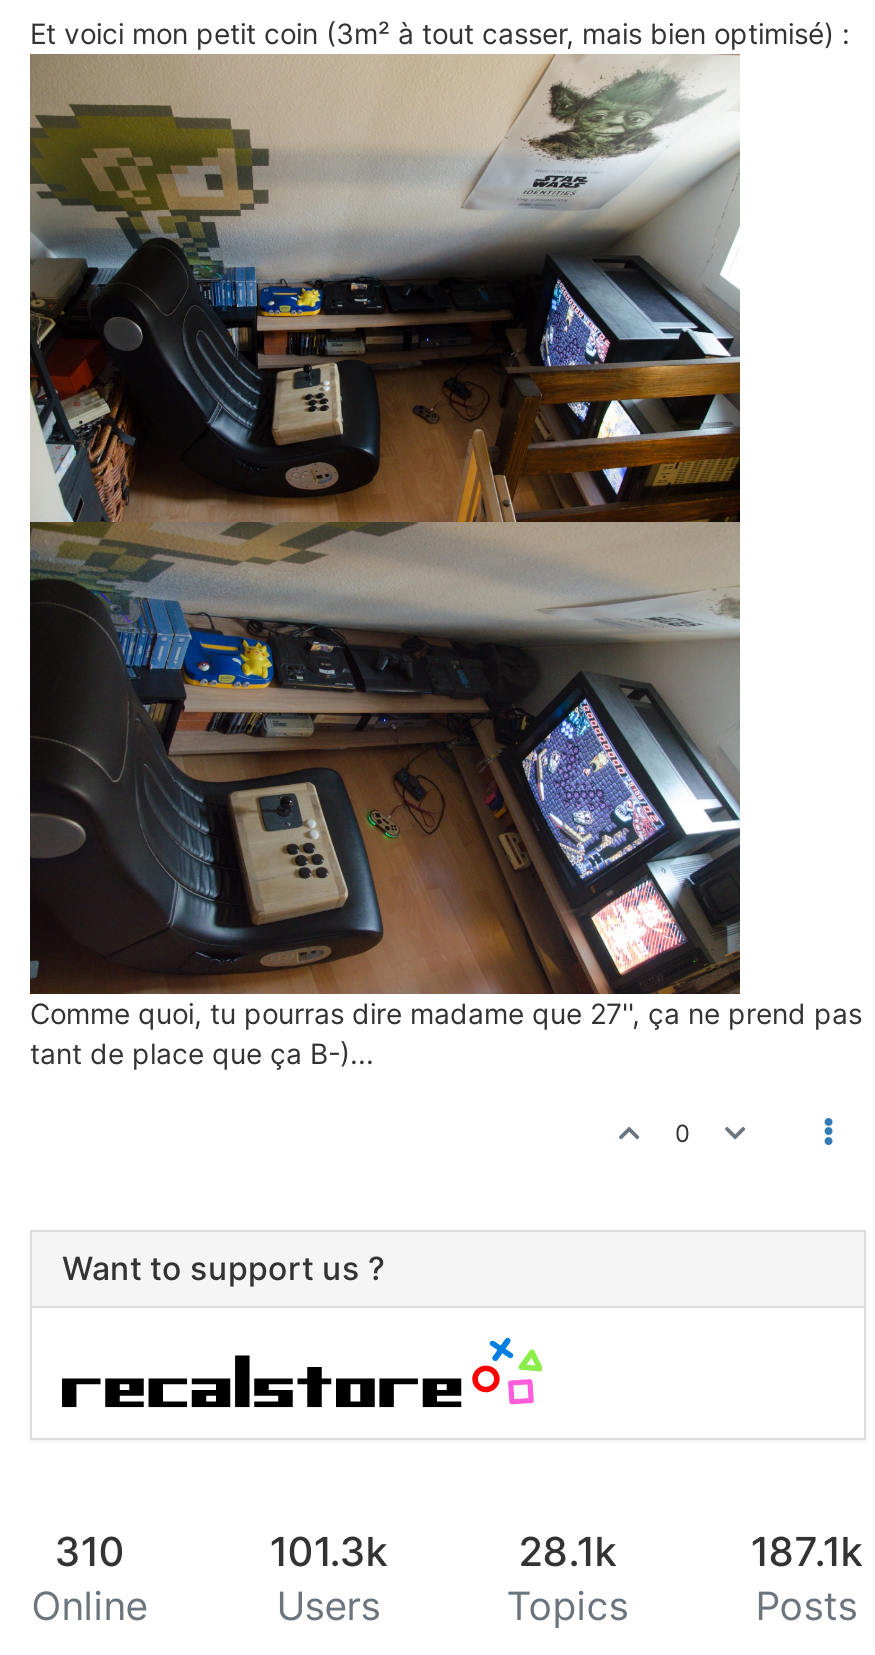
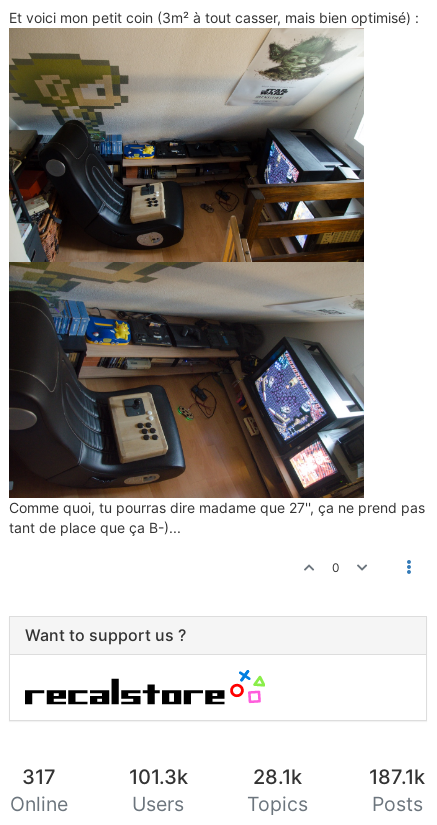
- 310
+ 317
